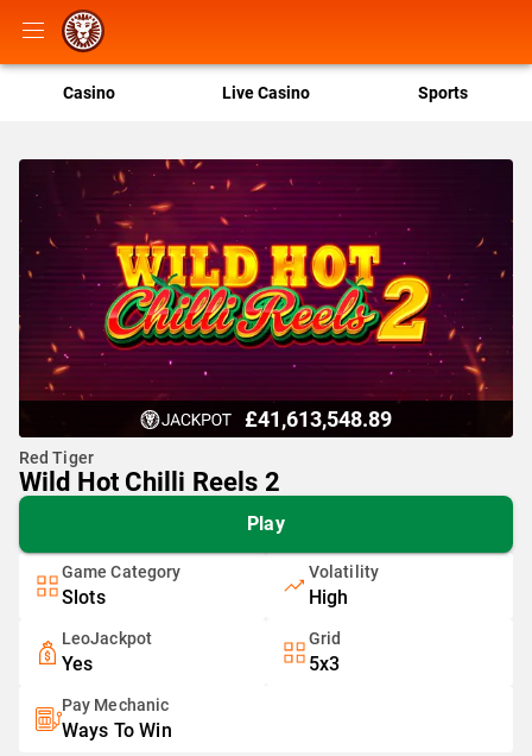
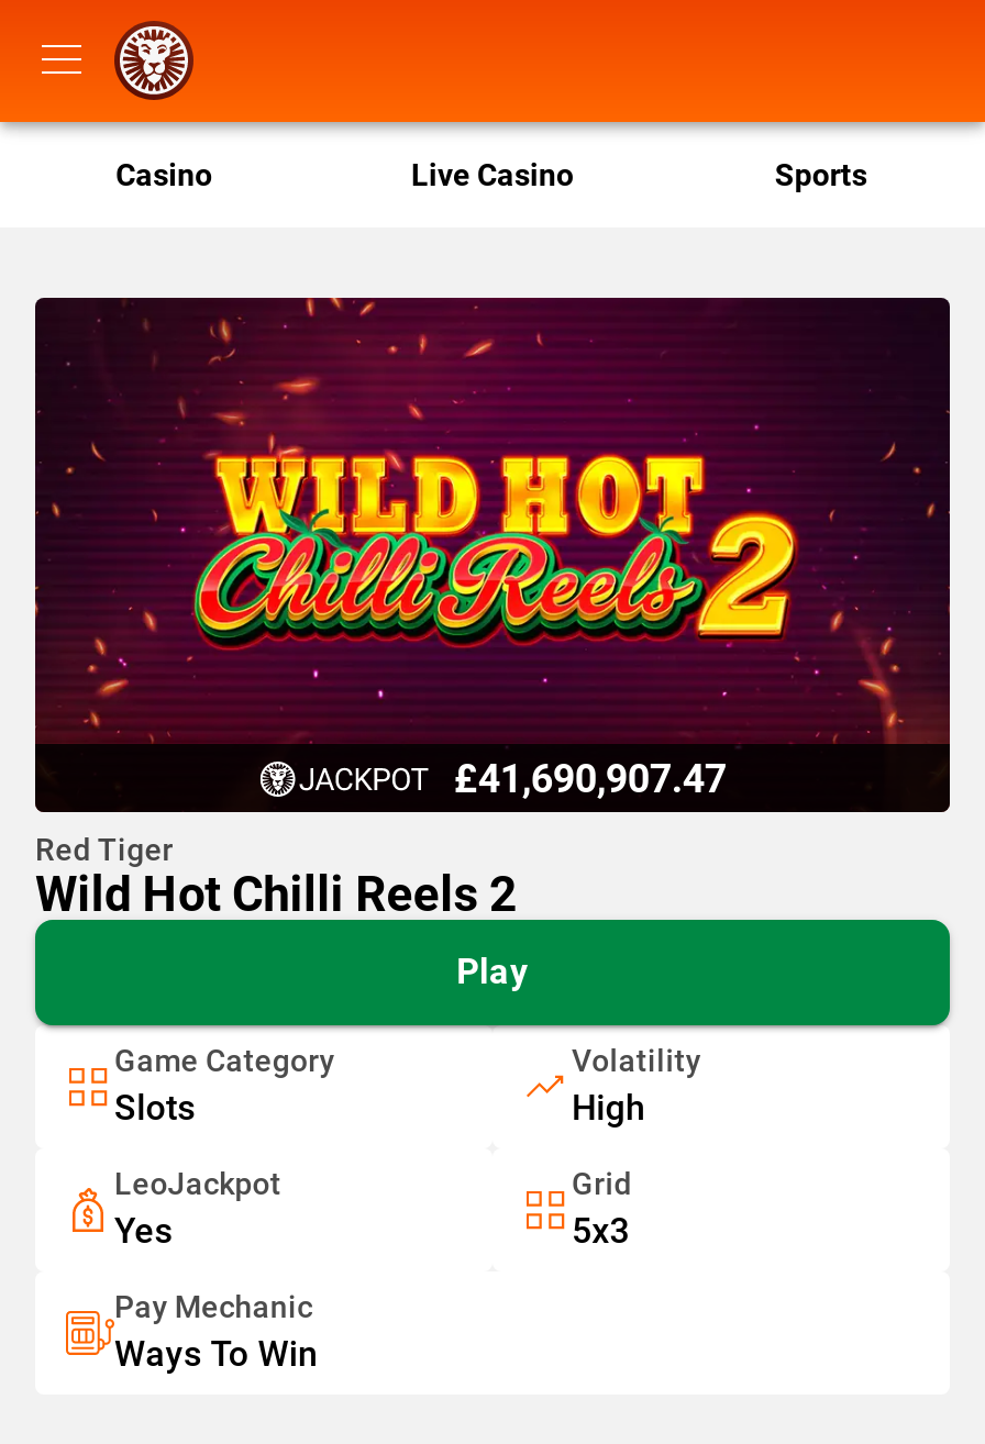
- £41,613,548.89
+ £41,690,907.47
